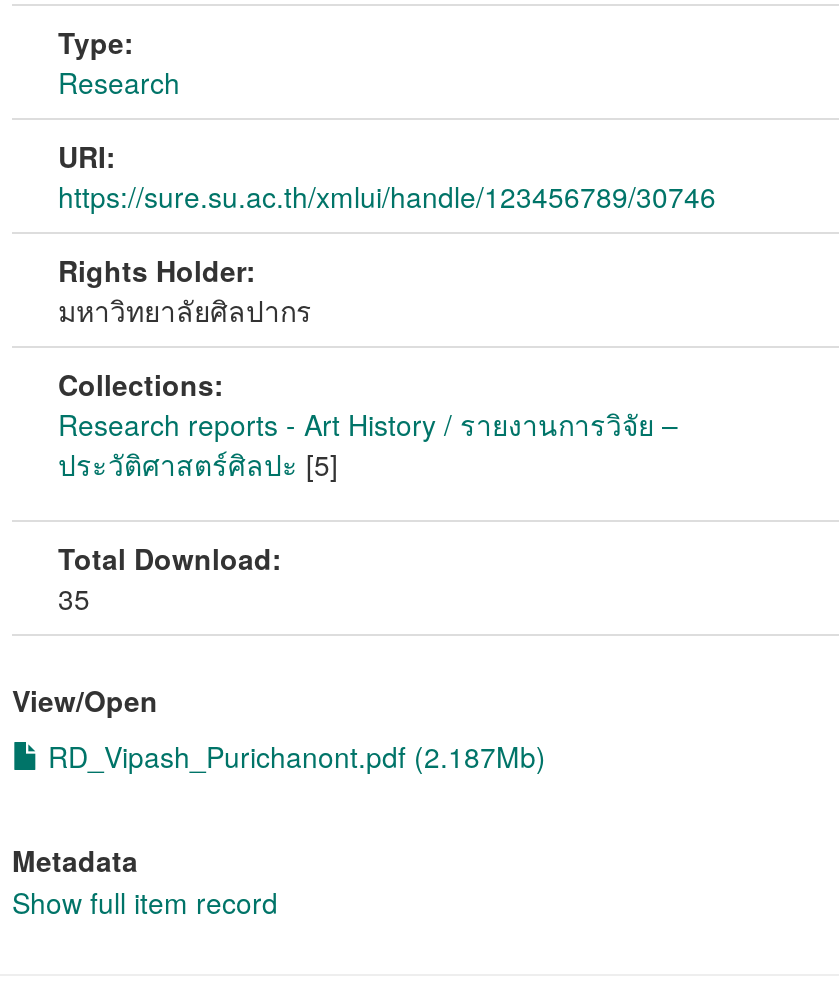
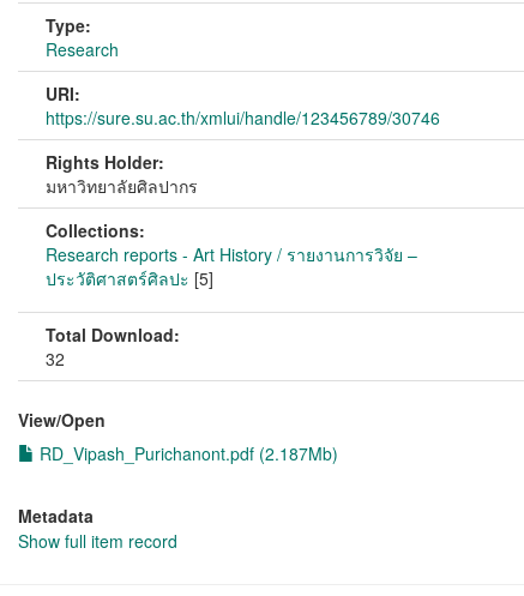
- 35
+ 32
